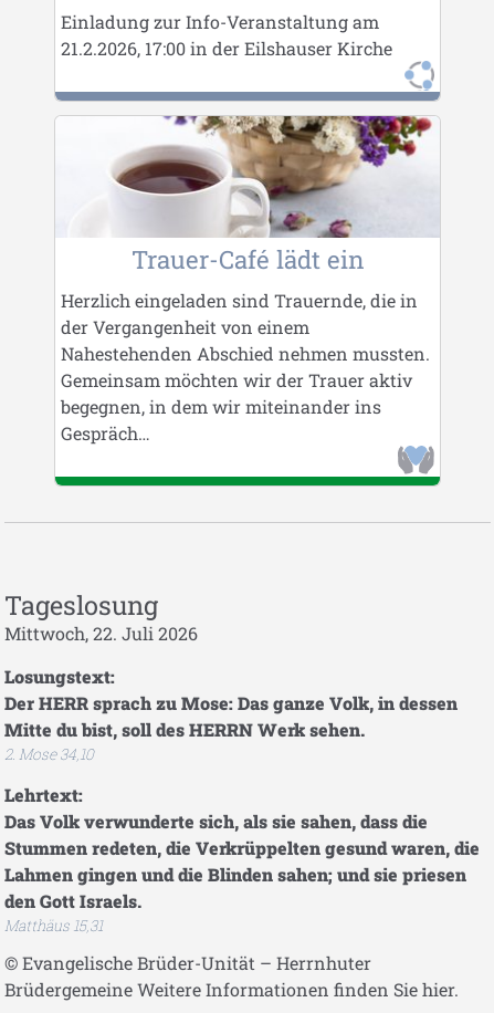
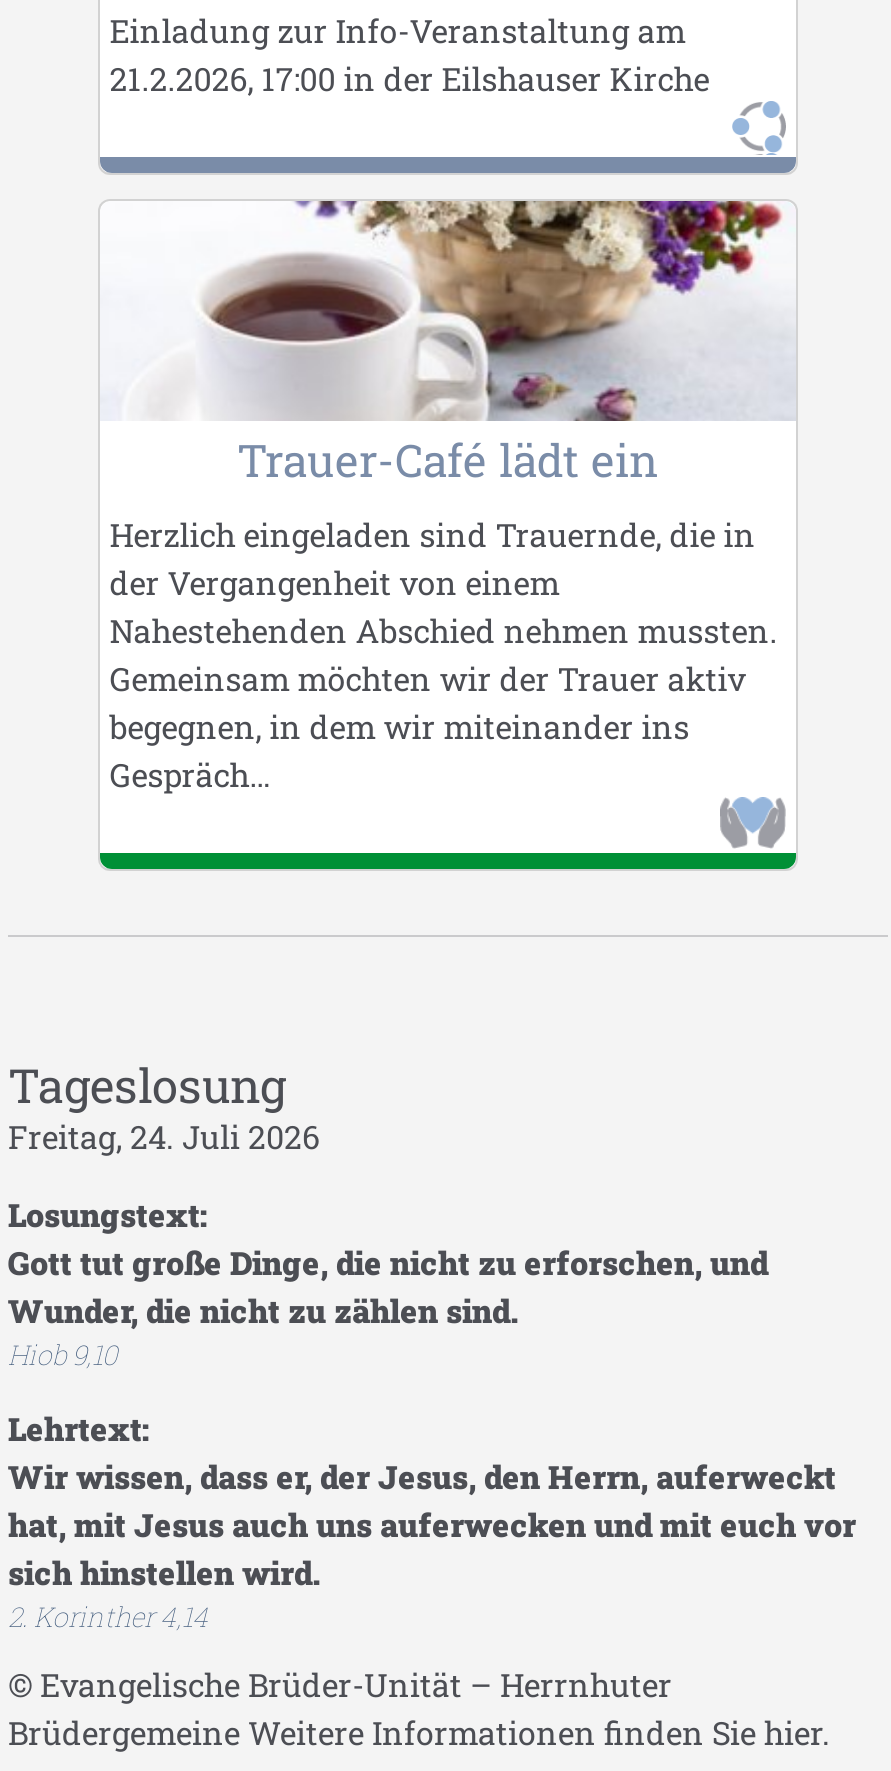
- Mittwoch, 22. Juli 2026
+ Freitag, 24. Juli 2026

- Der HERR sprach zu Mose: Das ganze Volk, in dessen
- Mitte du bist, soll des HERRN Werk sehen.
- 2. Mose 34,10
+ Gott tut große Dinge, die nicht zu erforschen, und
+ Wunder, die nicht zu zählen sind.
+ Hiob 9,10

- Das Volk verwunderte sich, als sie sahen, dass die
- Stummen redeten, die Verkrüppelten gesund waren, die
- Lahmen gingen und die Blinden sahen; und sie priesen
- den Gott Israels.
- Matthäus 15,31
+ Wir wissen, dass er, der Jesus, den Herrn, auferweckt
+ hat, mit Jesus auch uns auferwecken und mit euch vor
+ sich hinstellen wird.
+ 2. Korinther 4,14
